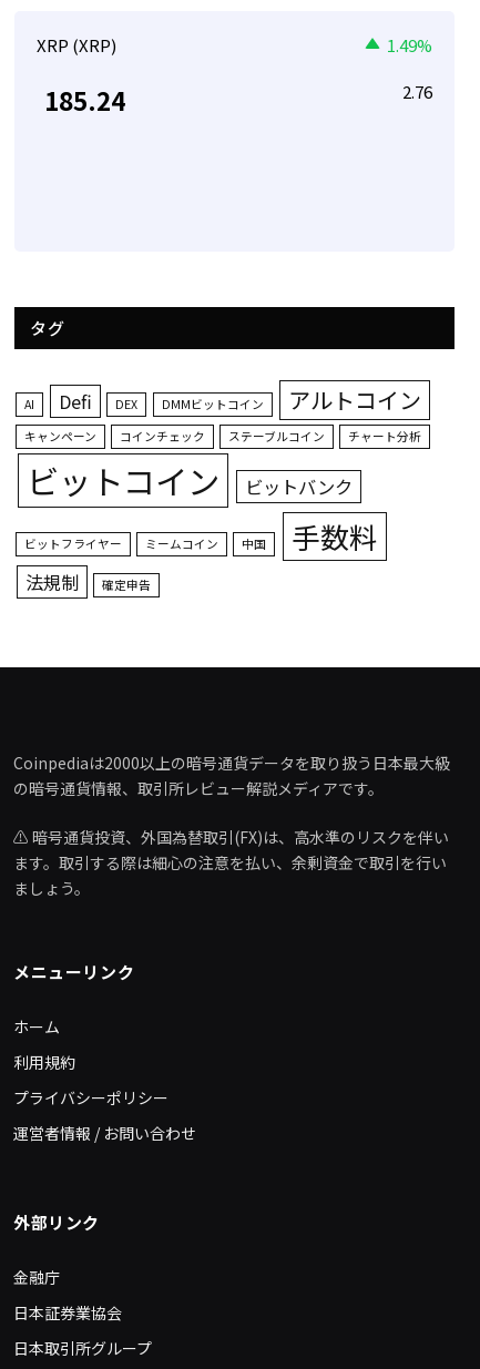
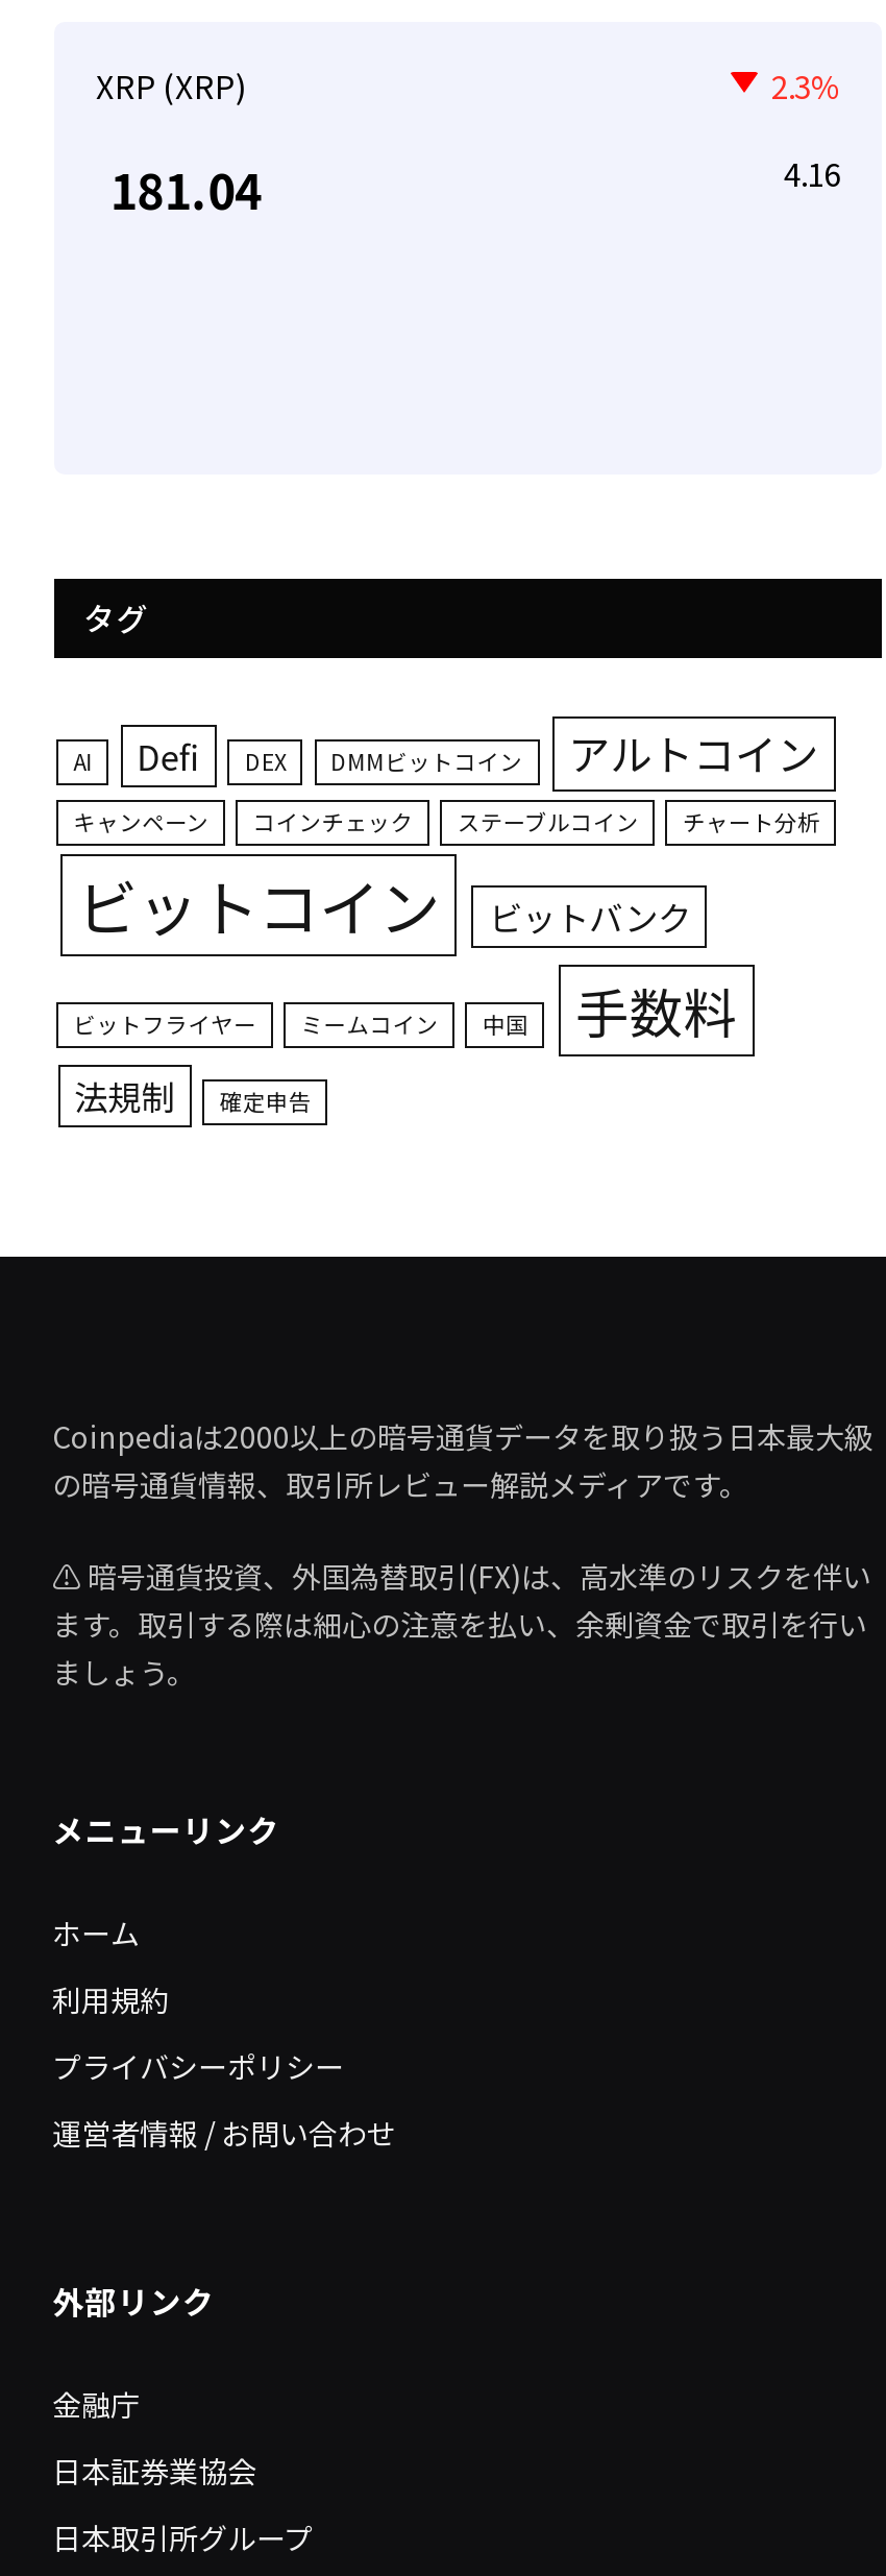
- 1.49%
+ 2.3%

- 185.24
+ 181.04

- 2.76
+ 4.16
